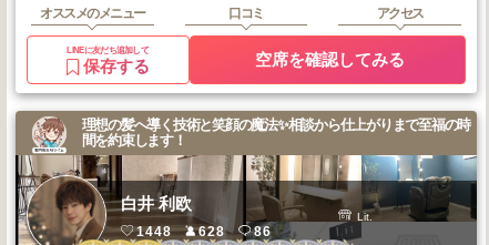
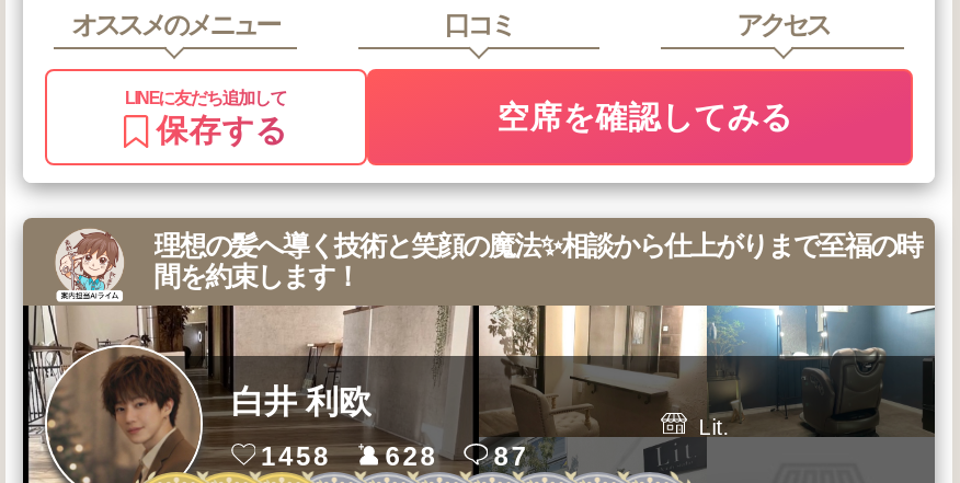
- 1448
+ 1458

- 86
+ 87
